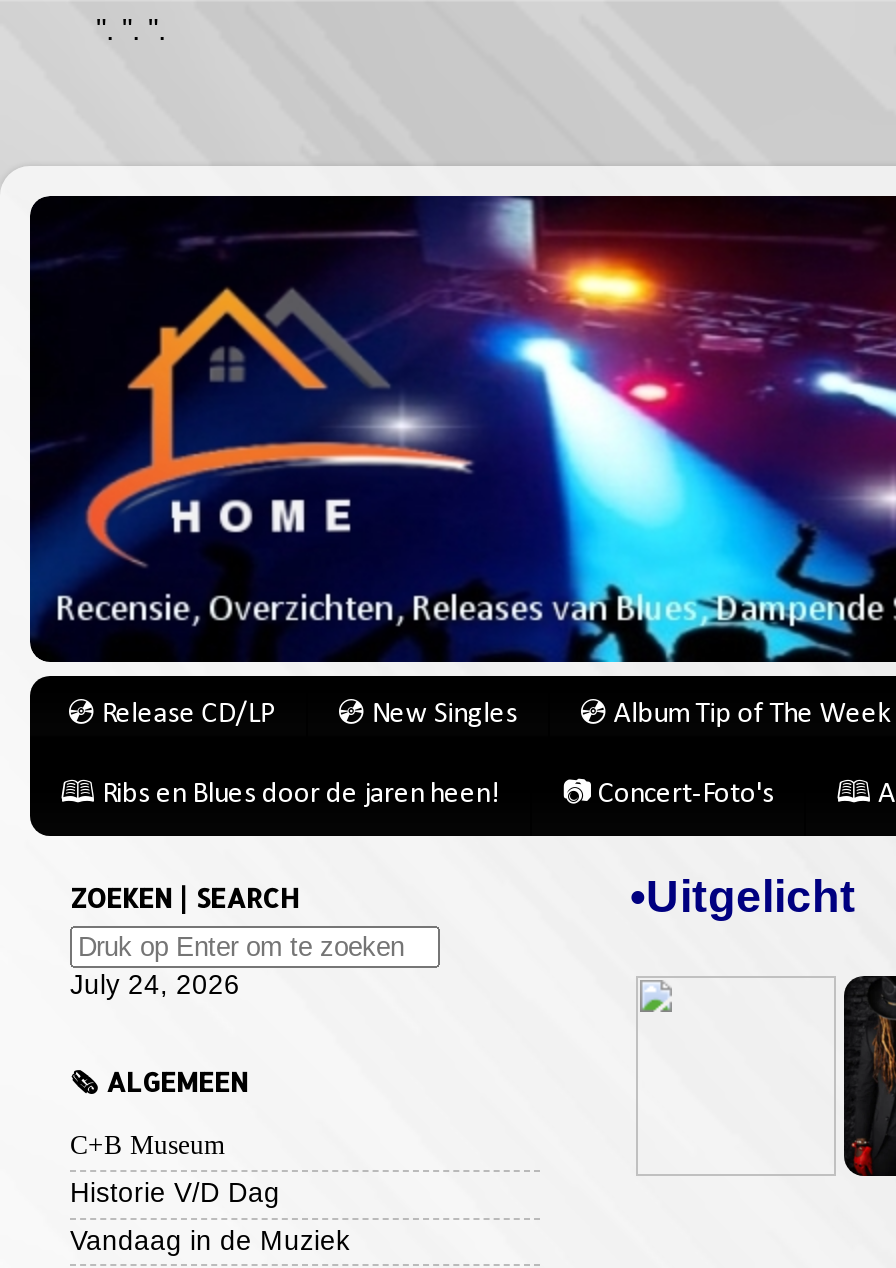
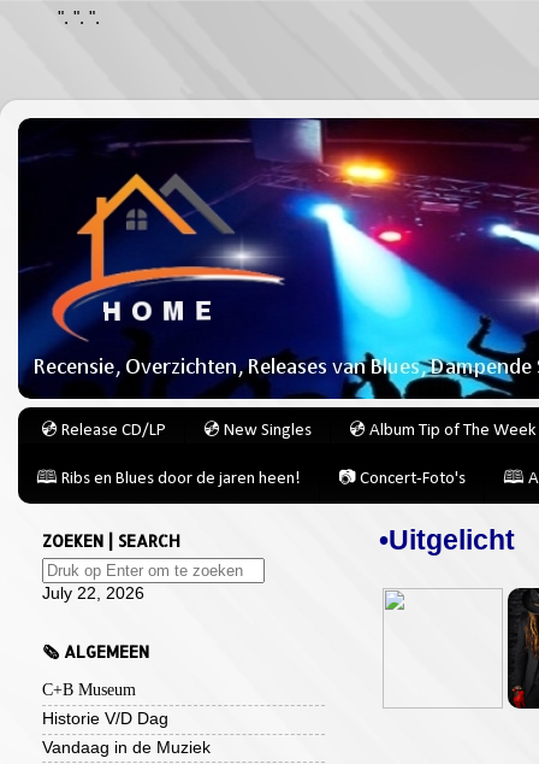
- July 24, 2026
+ July 22, 2026
